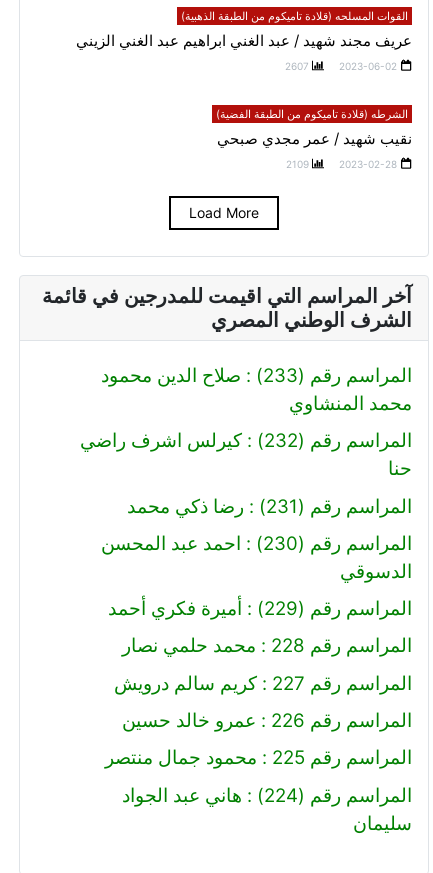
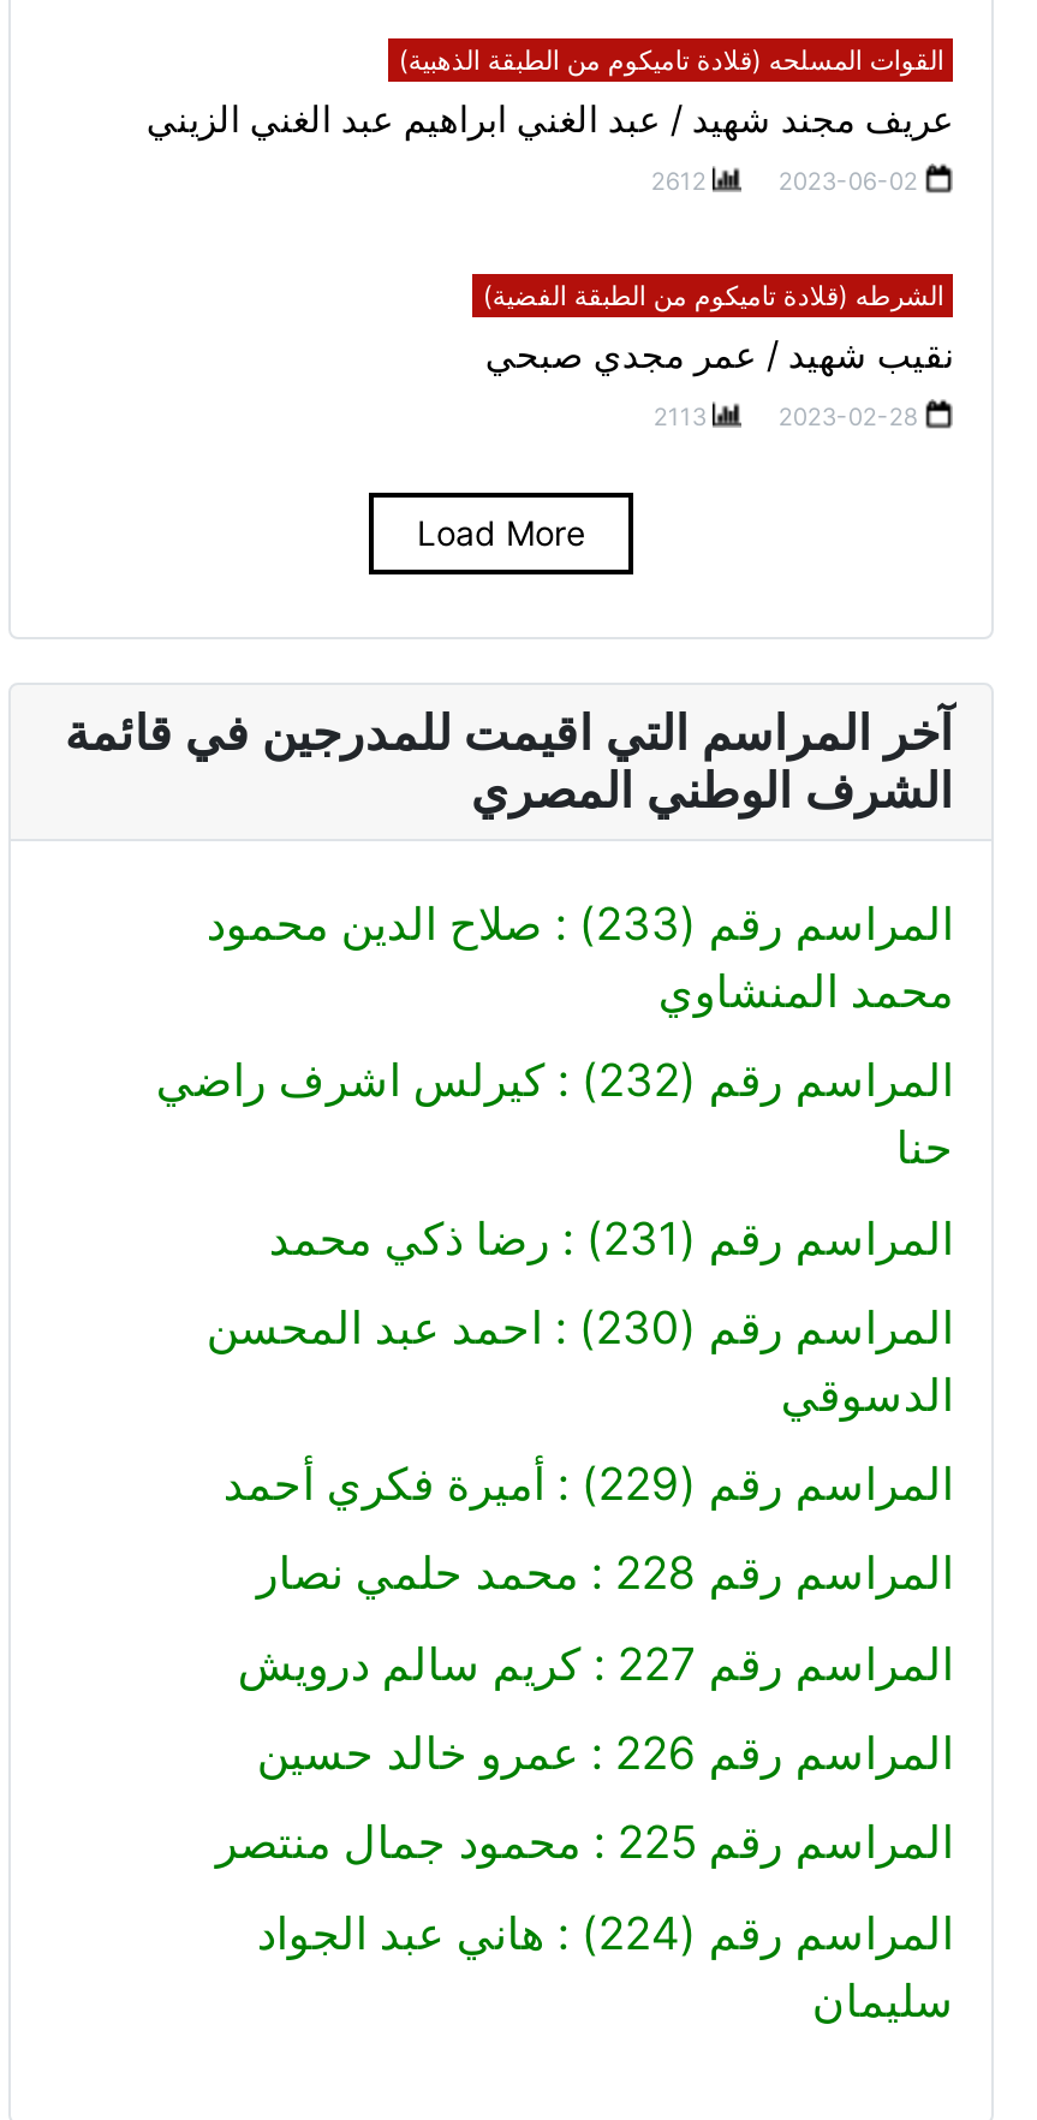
- 2607
+ 2612

- 2109
+ 2113
